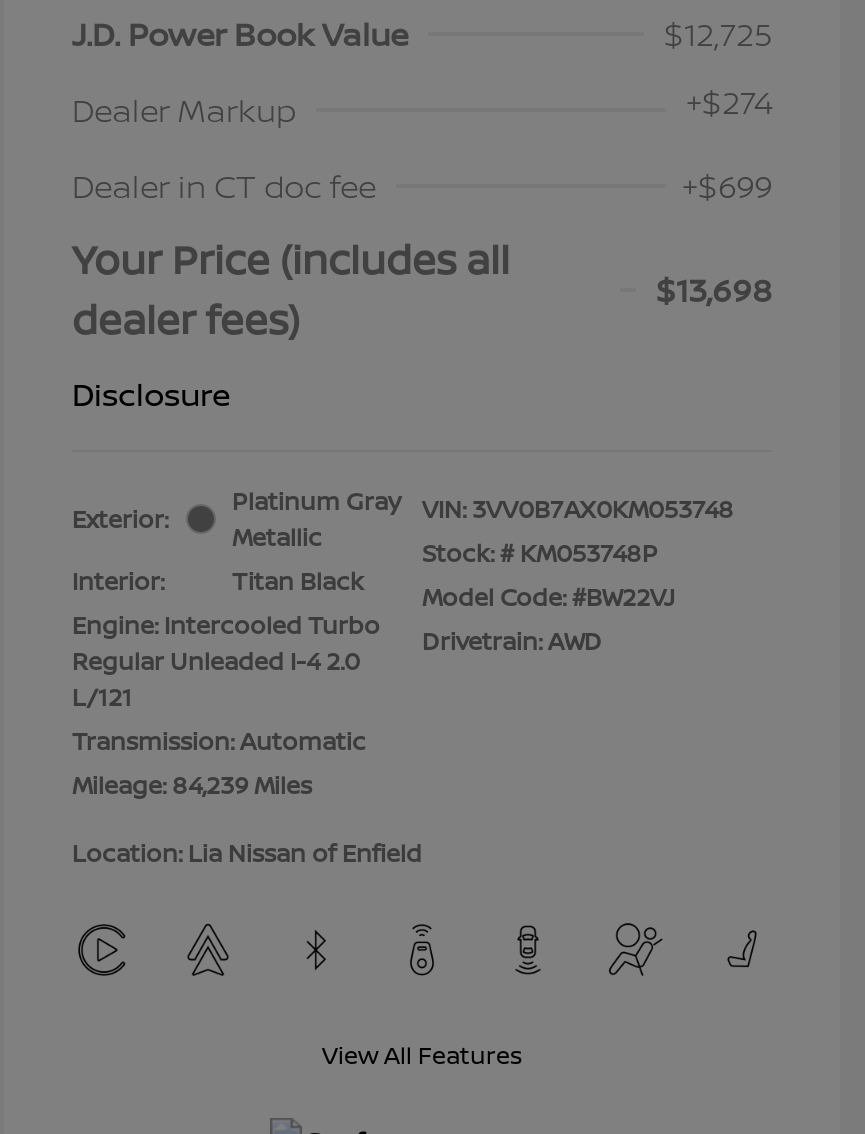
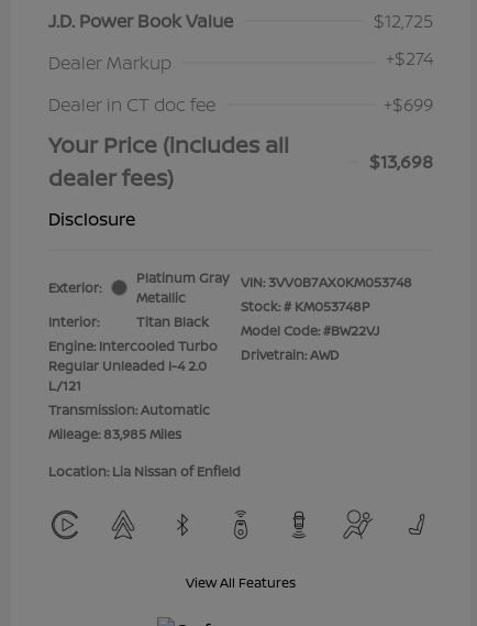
- Mileage: 84,239 Miles
+ Mileage: 83,985 Miles
